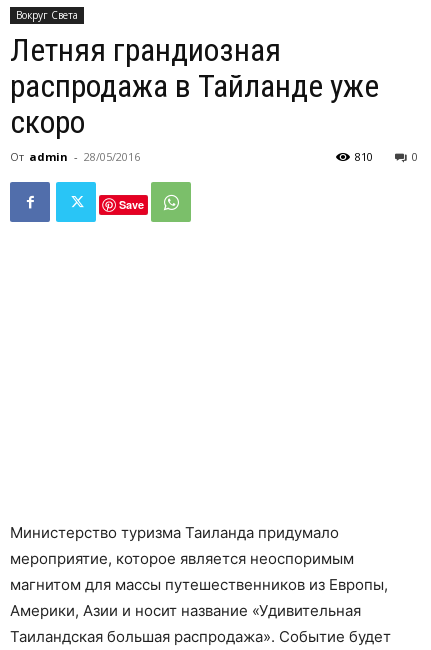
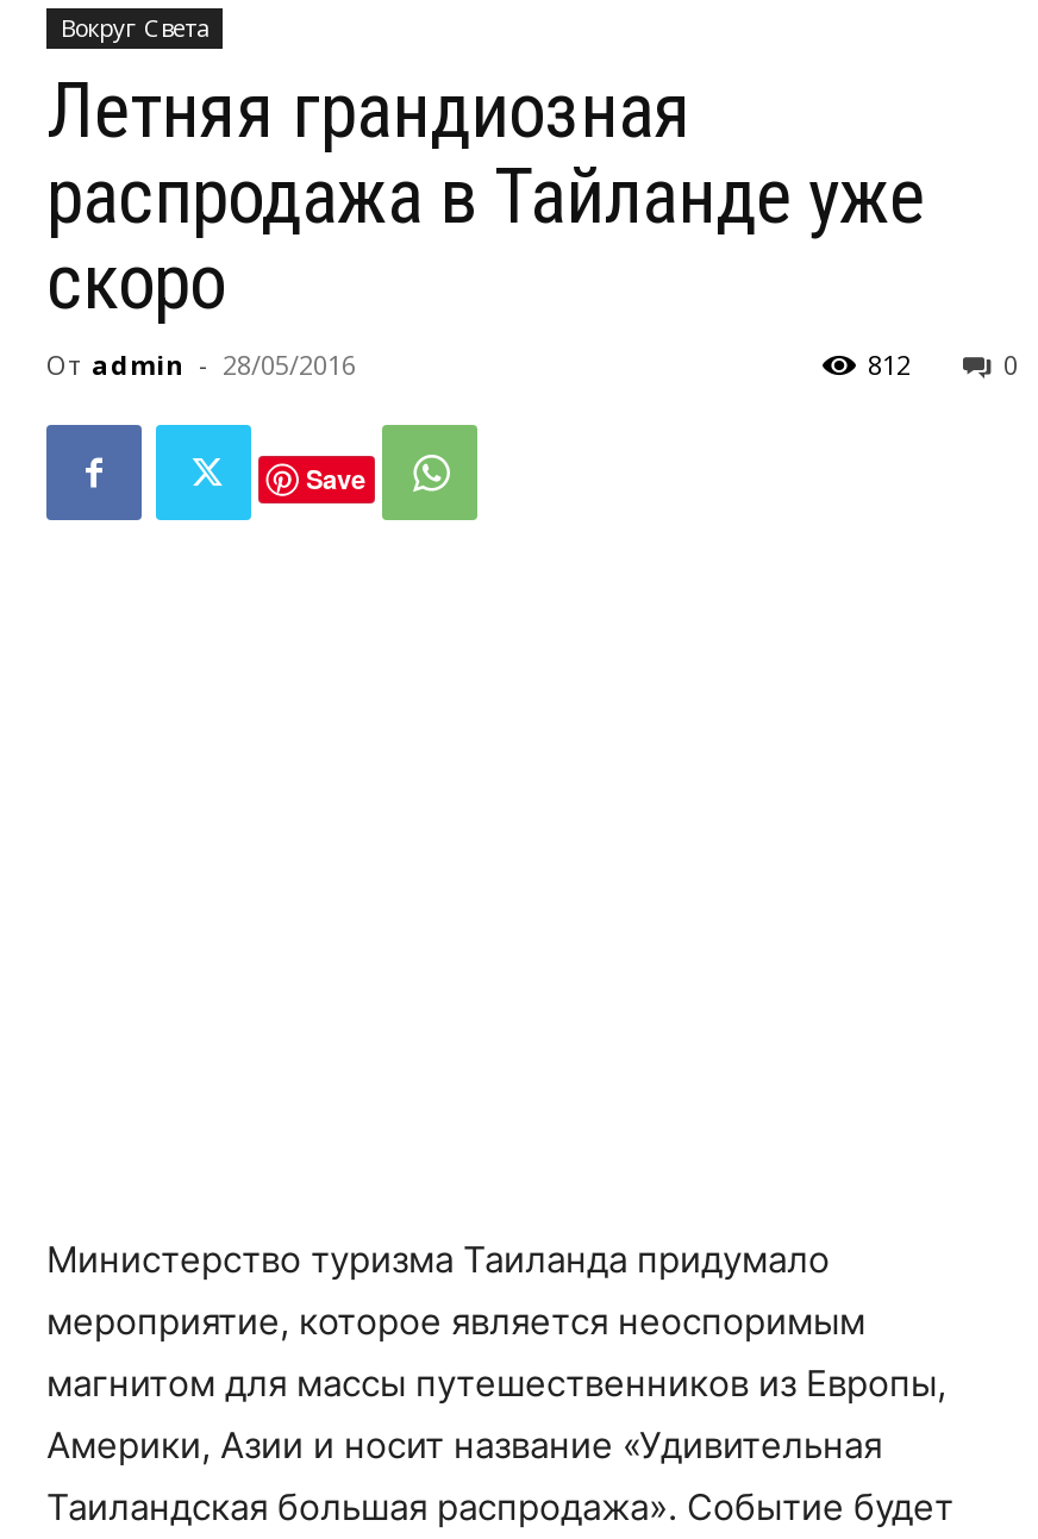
- 810
+ 812
